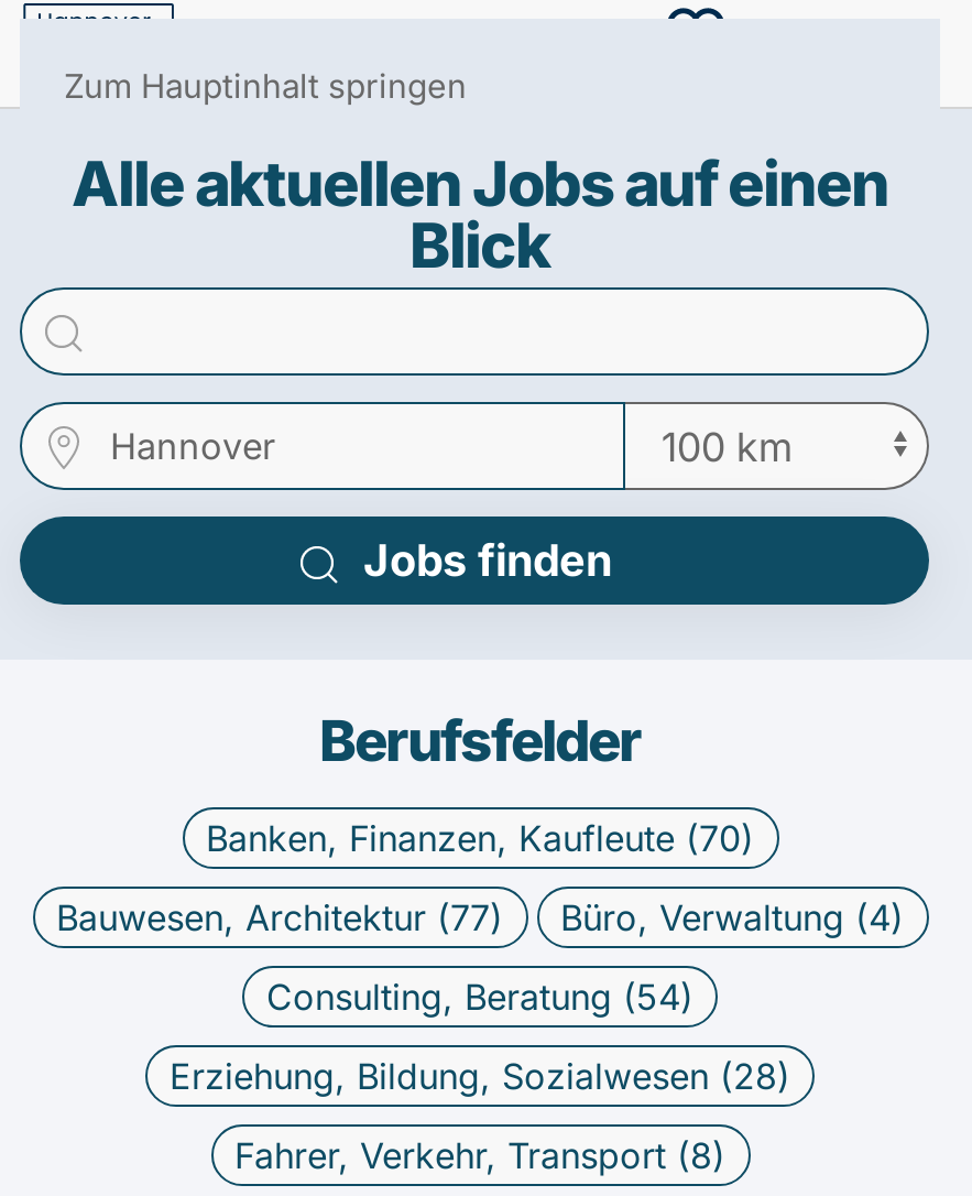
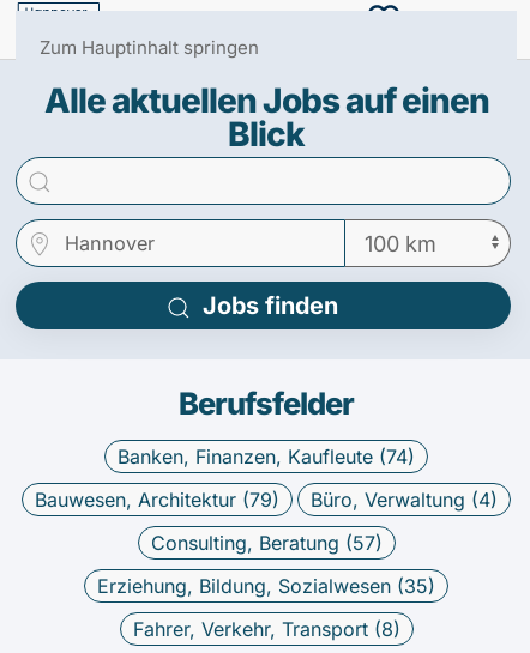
- Banken, Finanzen, Kaufleute (70)
+ Banken, Finanzen, Kaufleute (74)

- Bauwesen, Architektur (77)
+ Bauwesen, Architektur (79)

- Consulting, Beratung (54)
+ Consulting, Beratung (57)

- Erziehung, Bildung, Sozialwesen (28)
+ Erziehung, Bildung, Sozialwesen (35)
